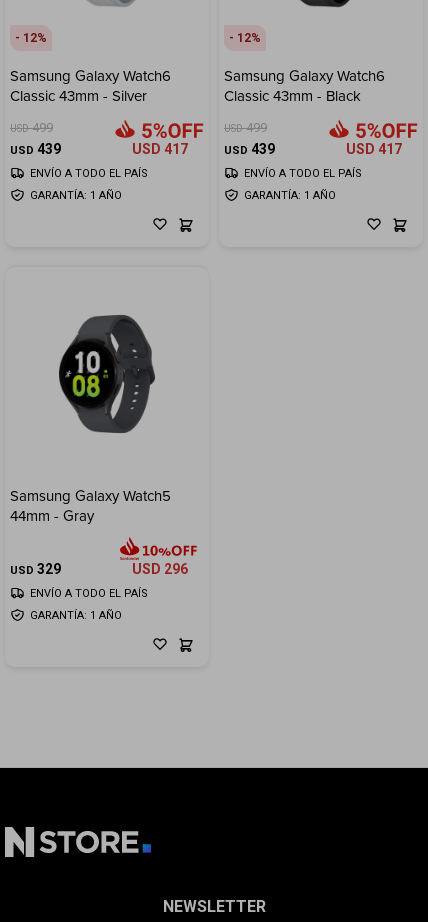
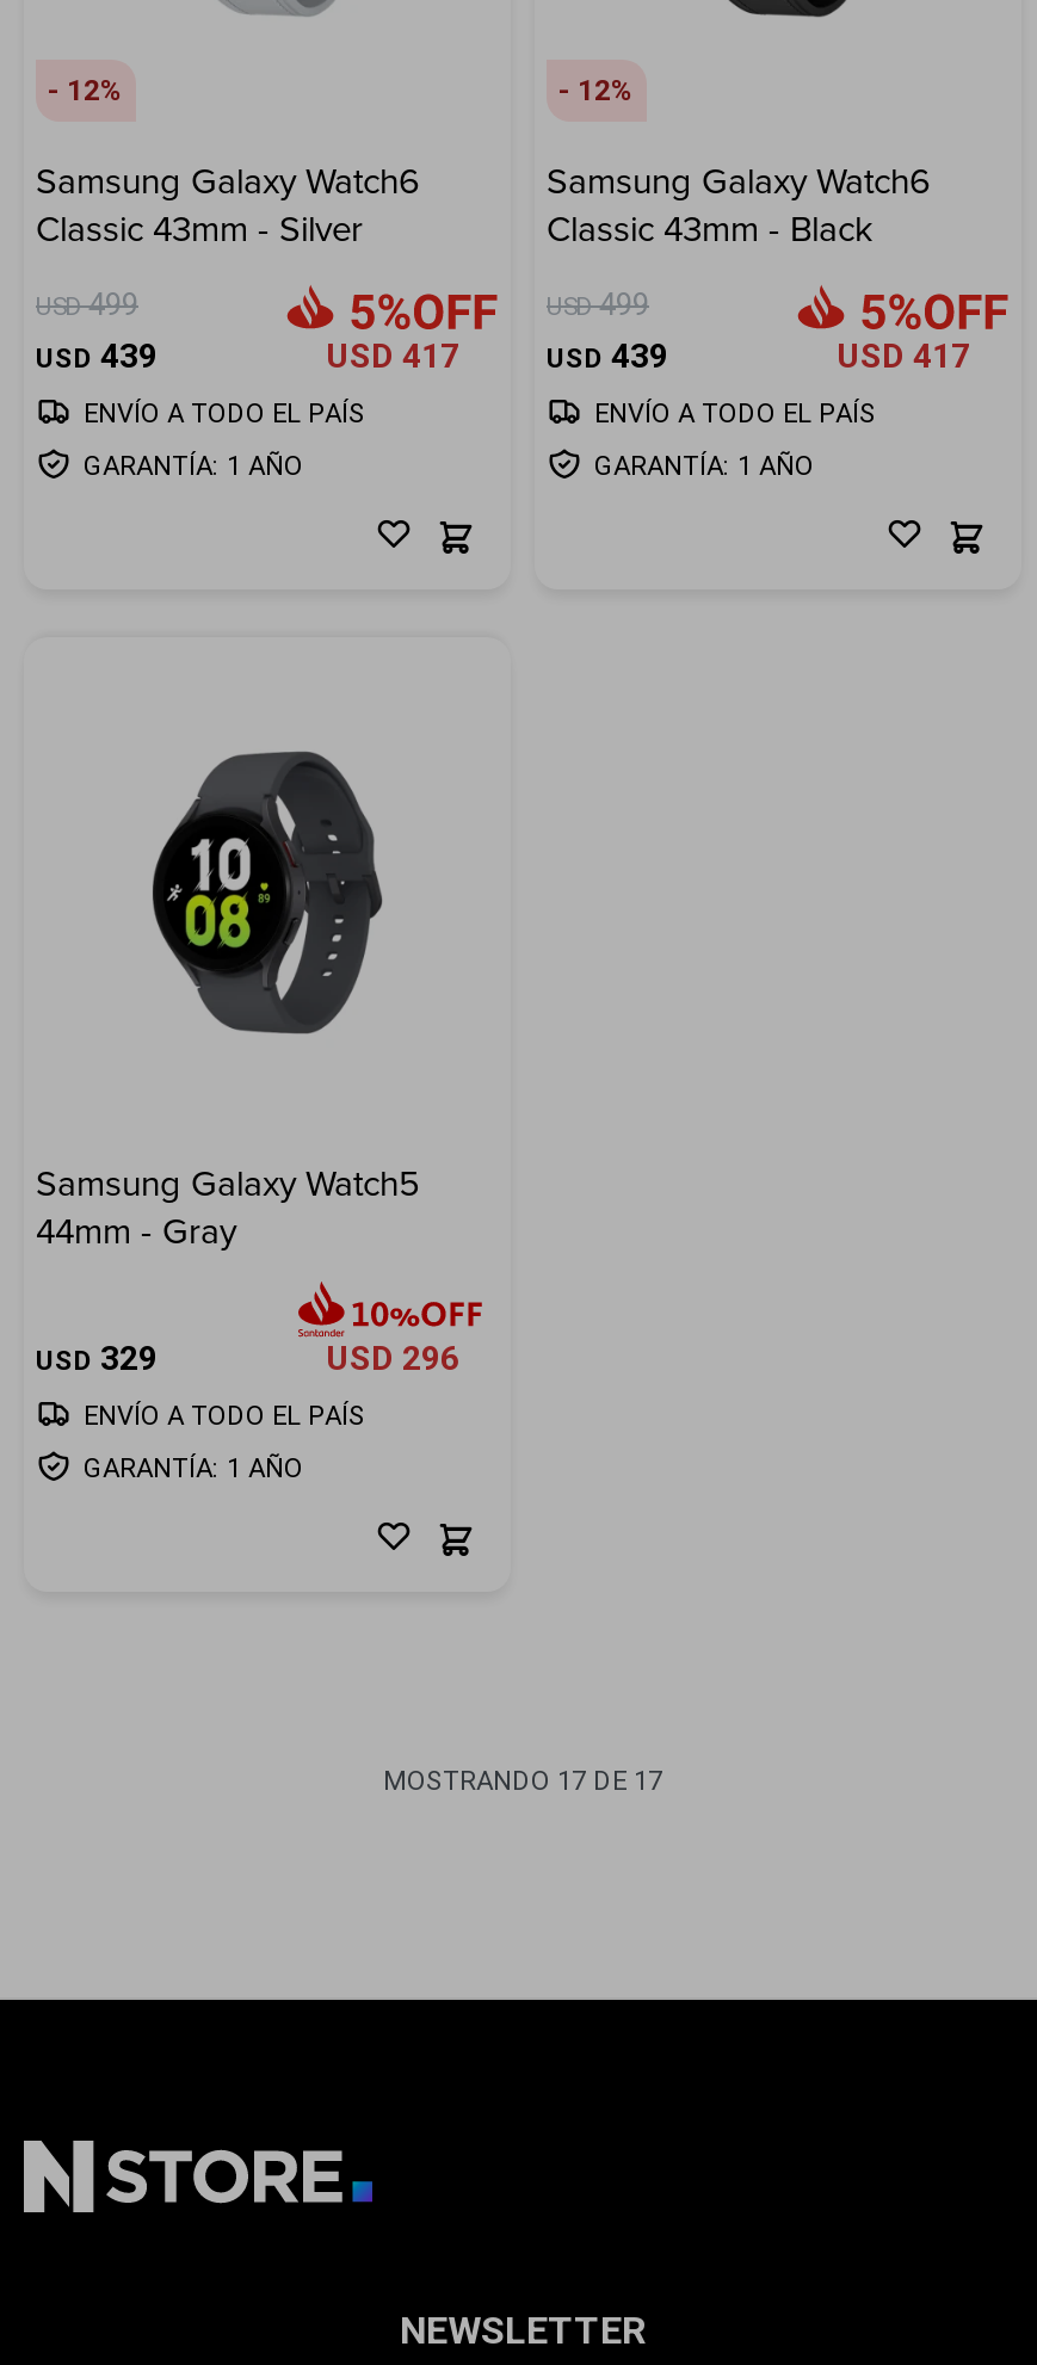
+ MOSTRANDO 17 DE 17
